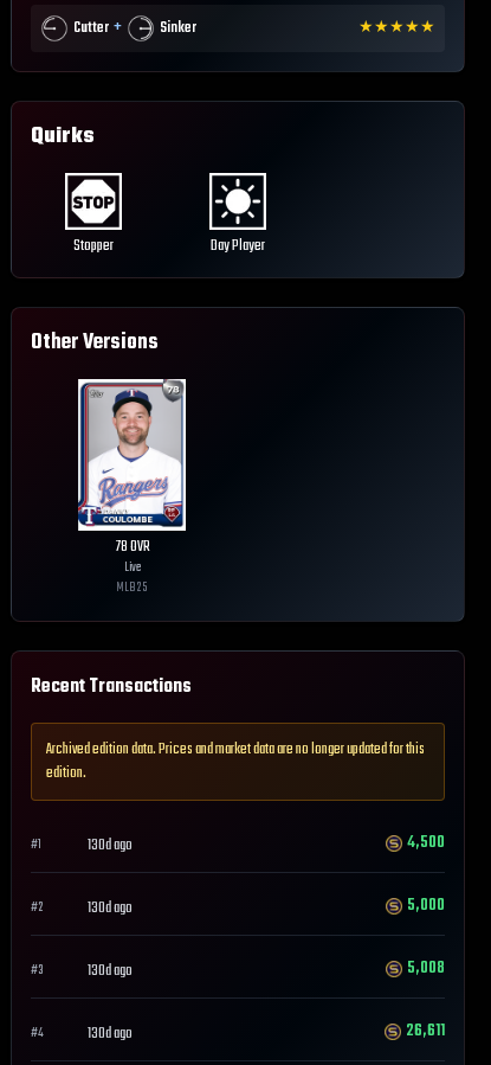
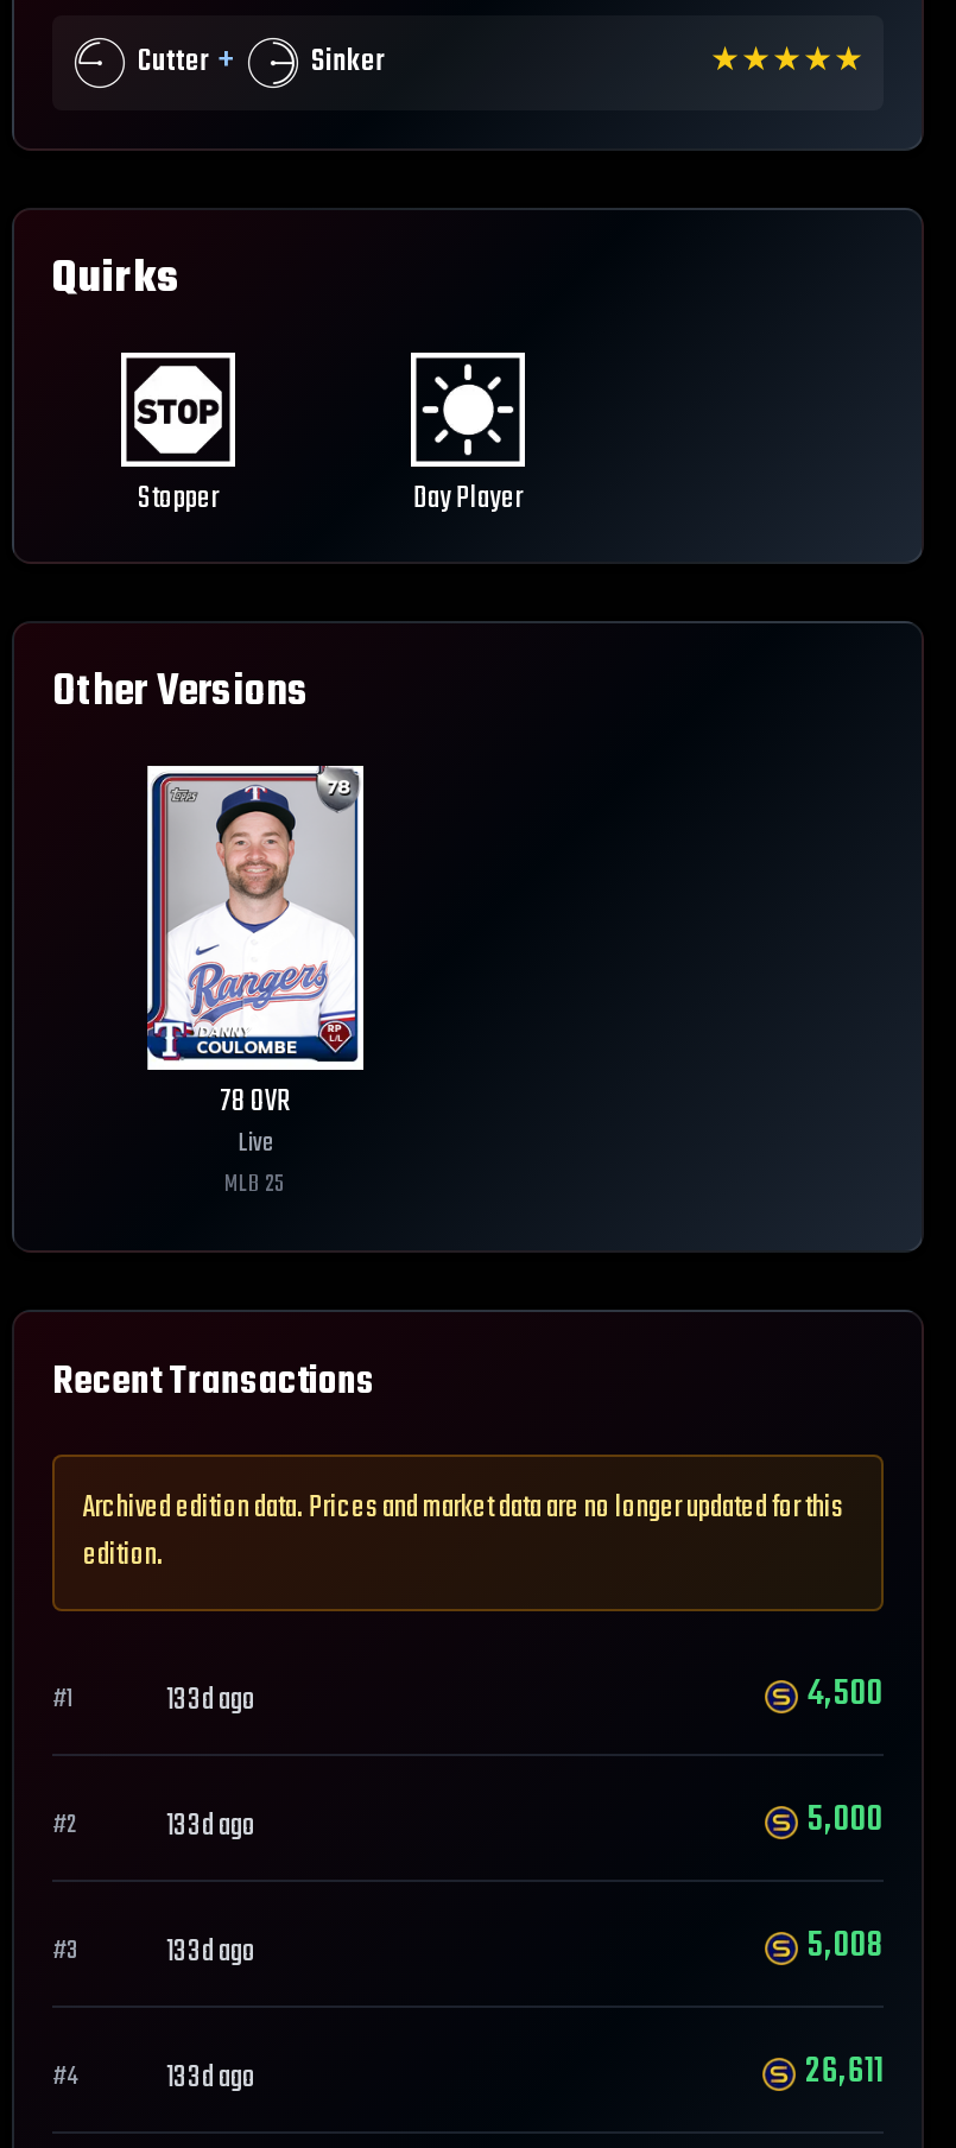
- 130d ago
+ 133d ago

- 130d ago
+ 133d ago

- 130d ago
+ 133d ago

- 130d ago
+ 133d ago
